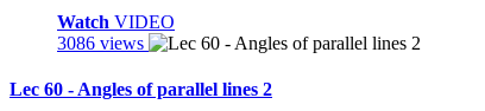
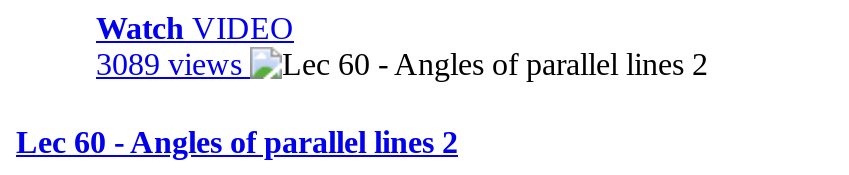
- 3086 views
+ 3089 views
